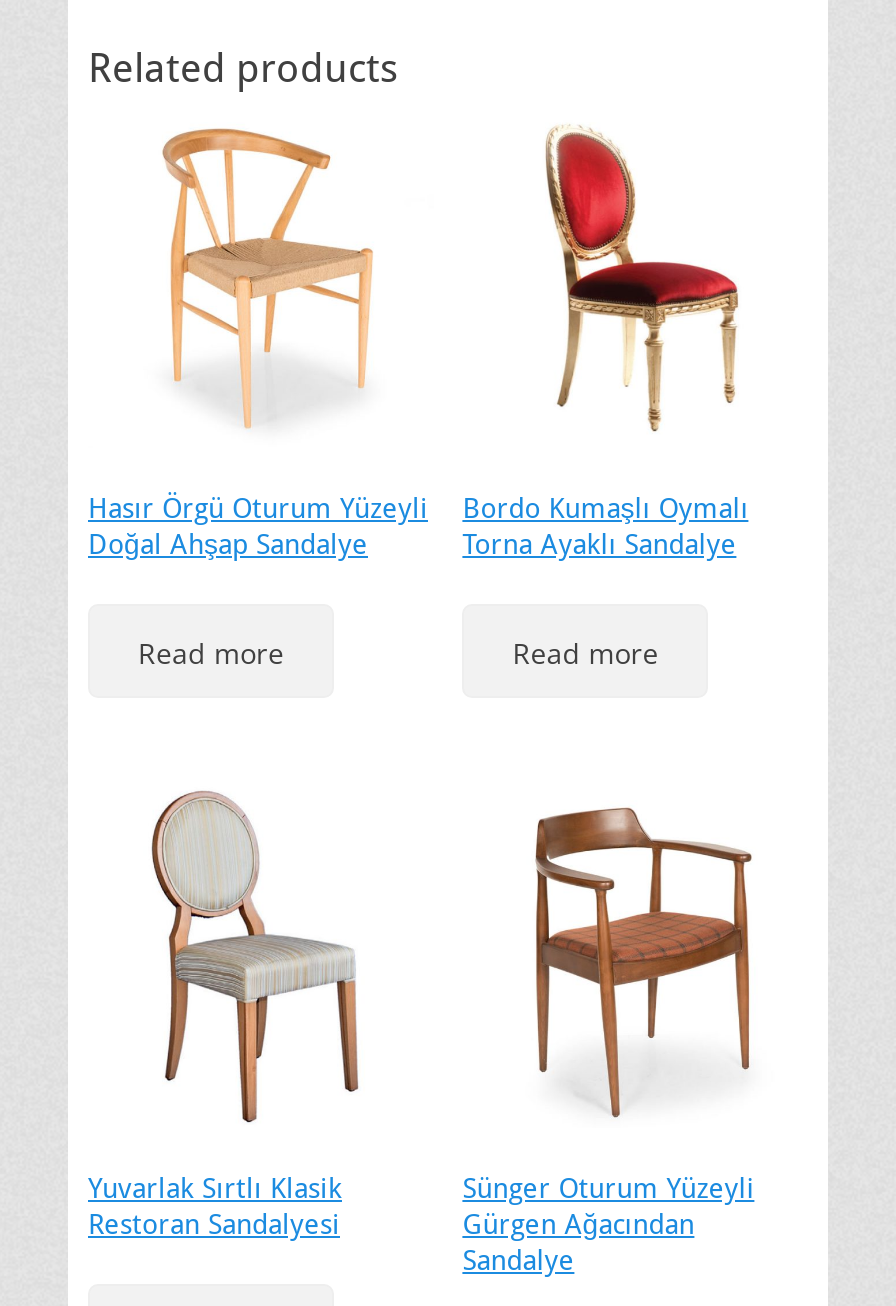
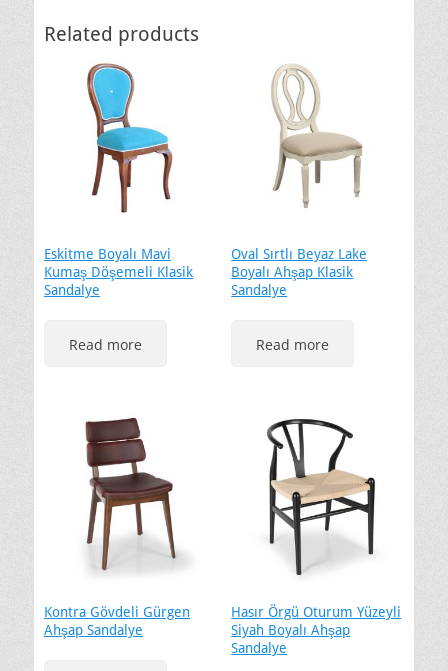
- [image]
+ [image]

- [image]
- Bordo Kumaşlı Oymalı
- Torna Ayaklı Sandalye
+ [image]
+ Oval Sırtlı Beyaz Lake
+ Boyalı Ahşap Klasik
+ Sandalye

moved down: Hasır Örgü Oturum Yüzeyli

- Doğal Ahşap Sandalye
+ Eskitme Boyalı Mavi
+ Kumaş Döşemeli Klasik
+ Sandalye

- [image]
- Yuvarlak Sırtlı Klasik
- Restoran Sandalyesi
+ [image]
+ Kontra Gövdeli Gürgen
+ Ahşap Sandalye

- [image]
+ [image]

- Sünger Oturum Yüzeyli
- Gürgen Ağacından
+ Siyah Boyalı Ahşap
